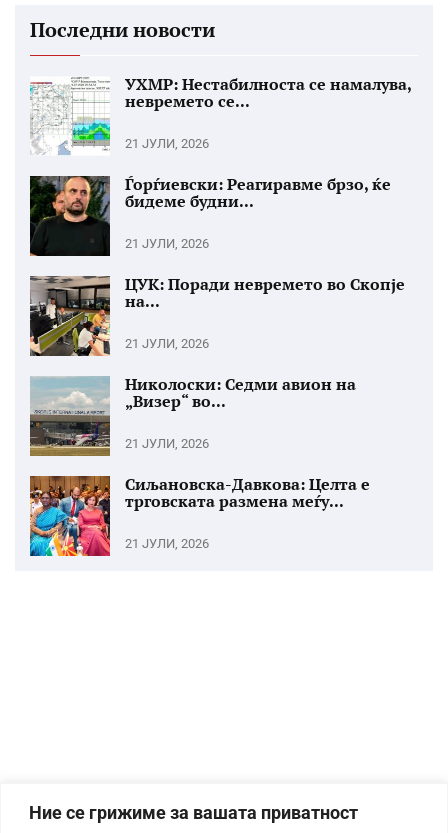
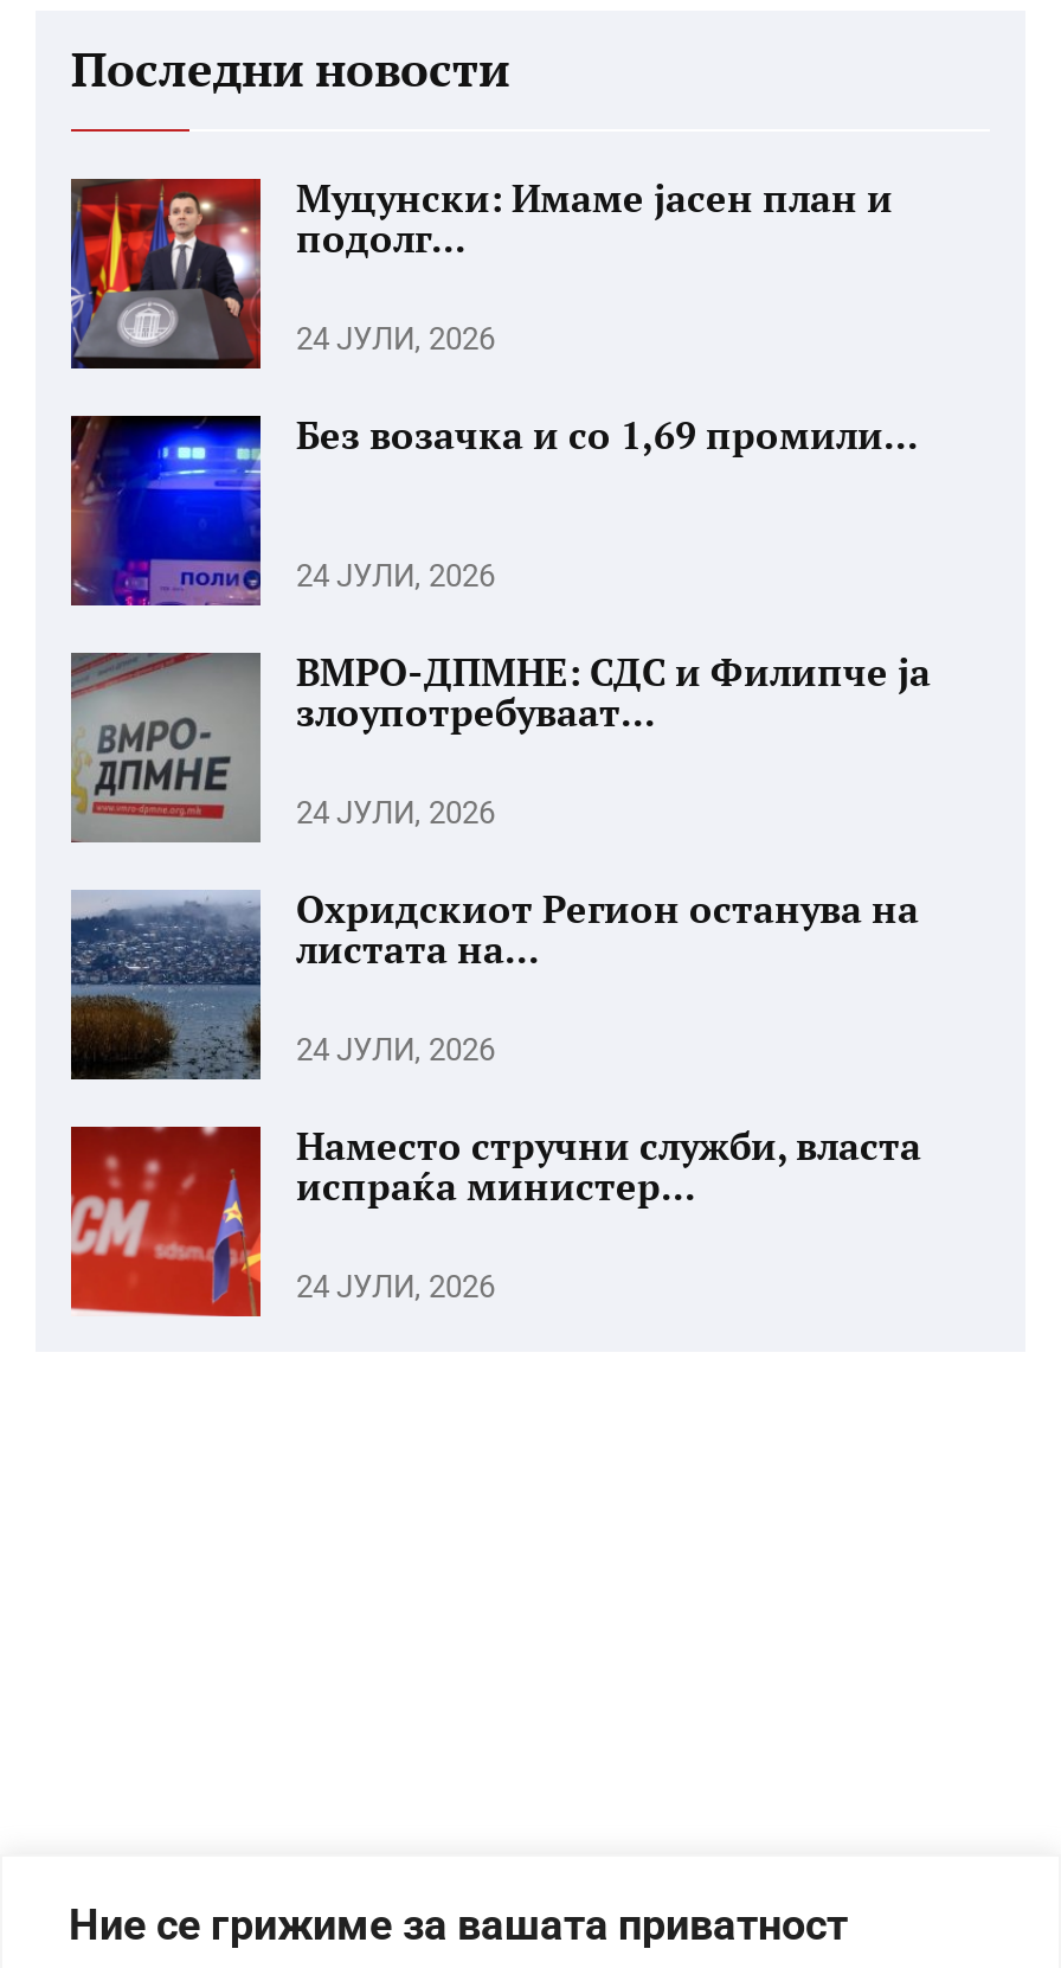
- [image]
- УХМР: Нестабилноста се намалува,
- невремето се...
+ [image]
+ Муцунски: Имаме јасен план и
+ подолг...

- 21 ЈУЛИ, 2026
+ 24 ЈУЛИ, 2026

- [image]
- Ѓорѓиевски: Реагиравме брзо, ќе
- бидеме будни...
+ [image]
+ Без возачка и со 1,69 промили...

- 21 ЈУЛИ, 2026
+ 24 ЈУЛИ, 2026

- [image]
- ЦУК: Поради невремето во Скопје
- на...
+ [image]
+ ВМРО-ДПМНЕ: СДС и Филипче ја
+ злоупотребуваат...

- 21 ЈУЛИ, 2026
+ 24 ЈУЛИ, 2026

- [image]
- Николоски: Седми авион на
- „Визер“ во...
+ [image]
+ Охридскиот Регион останува на
+ листата на...

- 21 ЈУЛИ, 2026
+ 24 ЈУЛИ, 2026

- [image]
- Сиљановска-Давкова: Целта е
- трговската размена меѓу...
+ [image]
+ Наместо стручни служби, власта
+ испраќа министер...

- 21 ЈУЛИ, 2026
+ 24 ЈУЛИ, 2026
